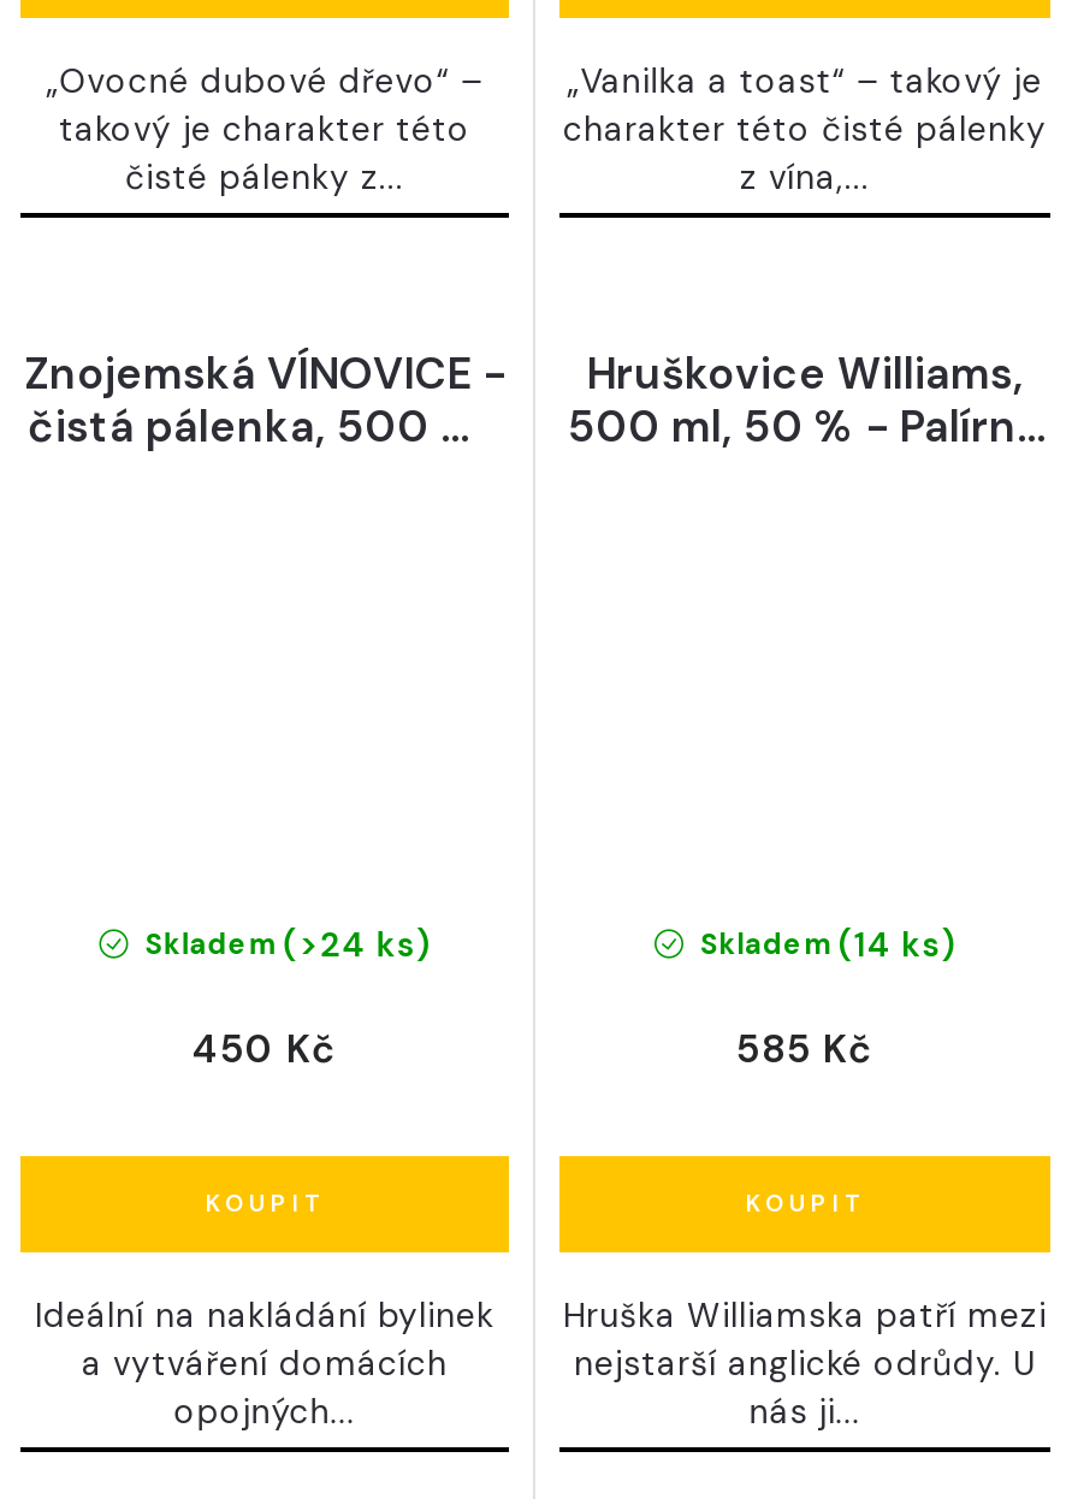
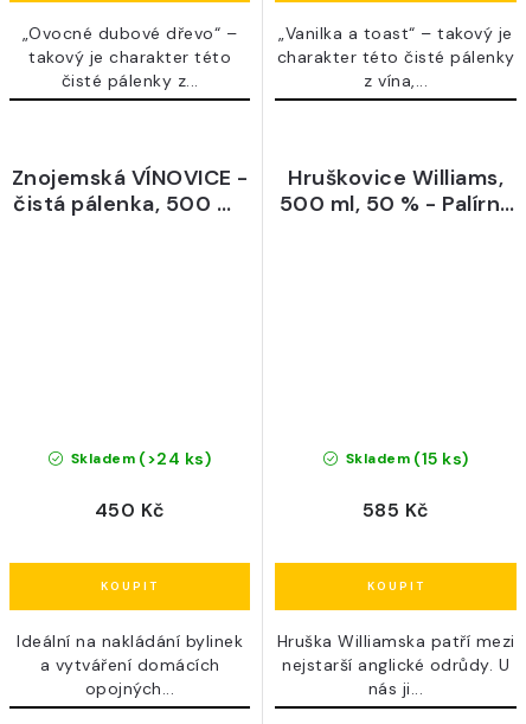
- Skladem (14 ks)
+ Skladem (15 ks)
